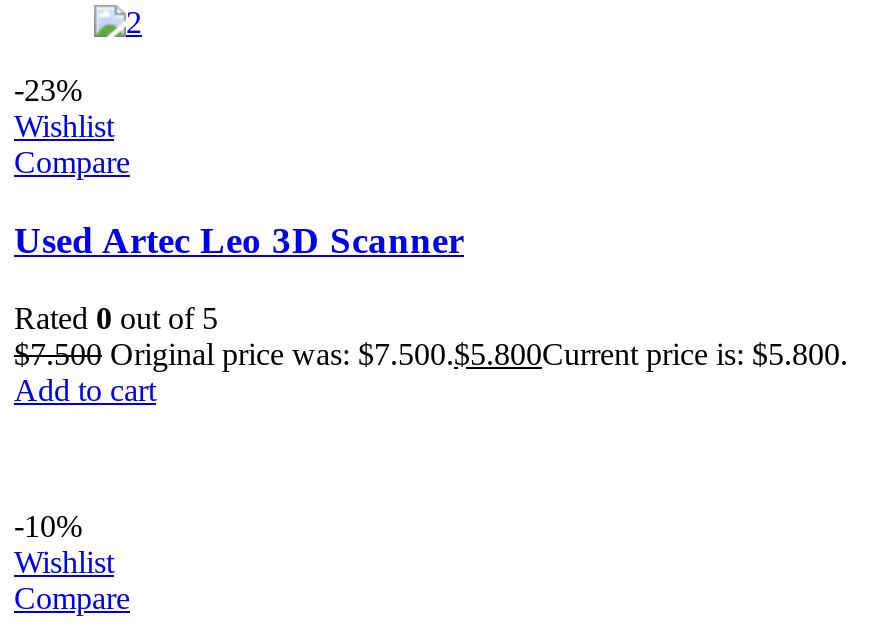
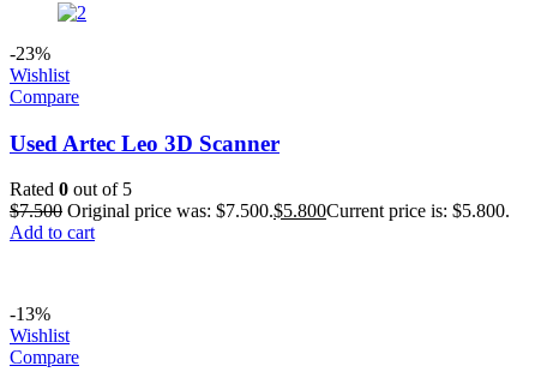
- -10%
+ -13%
